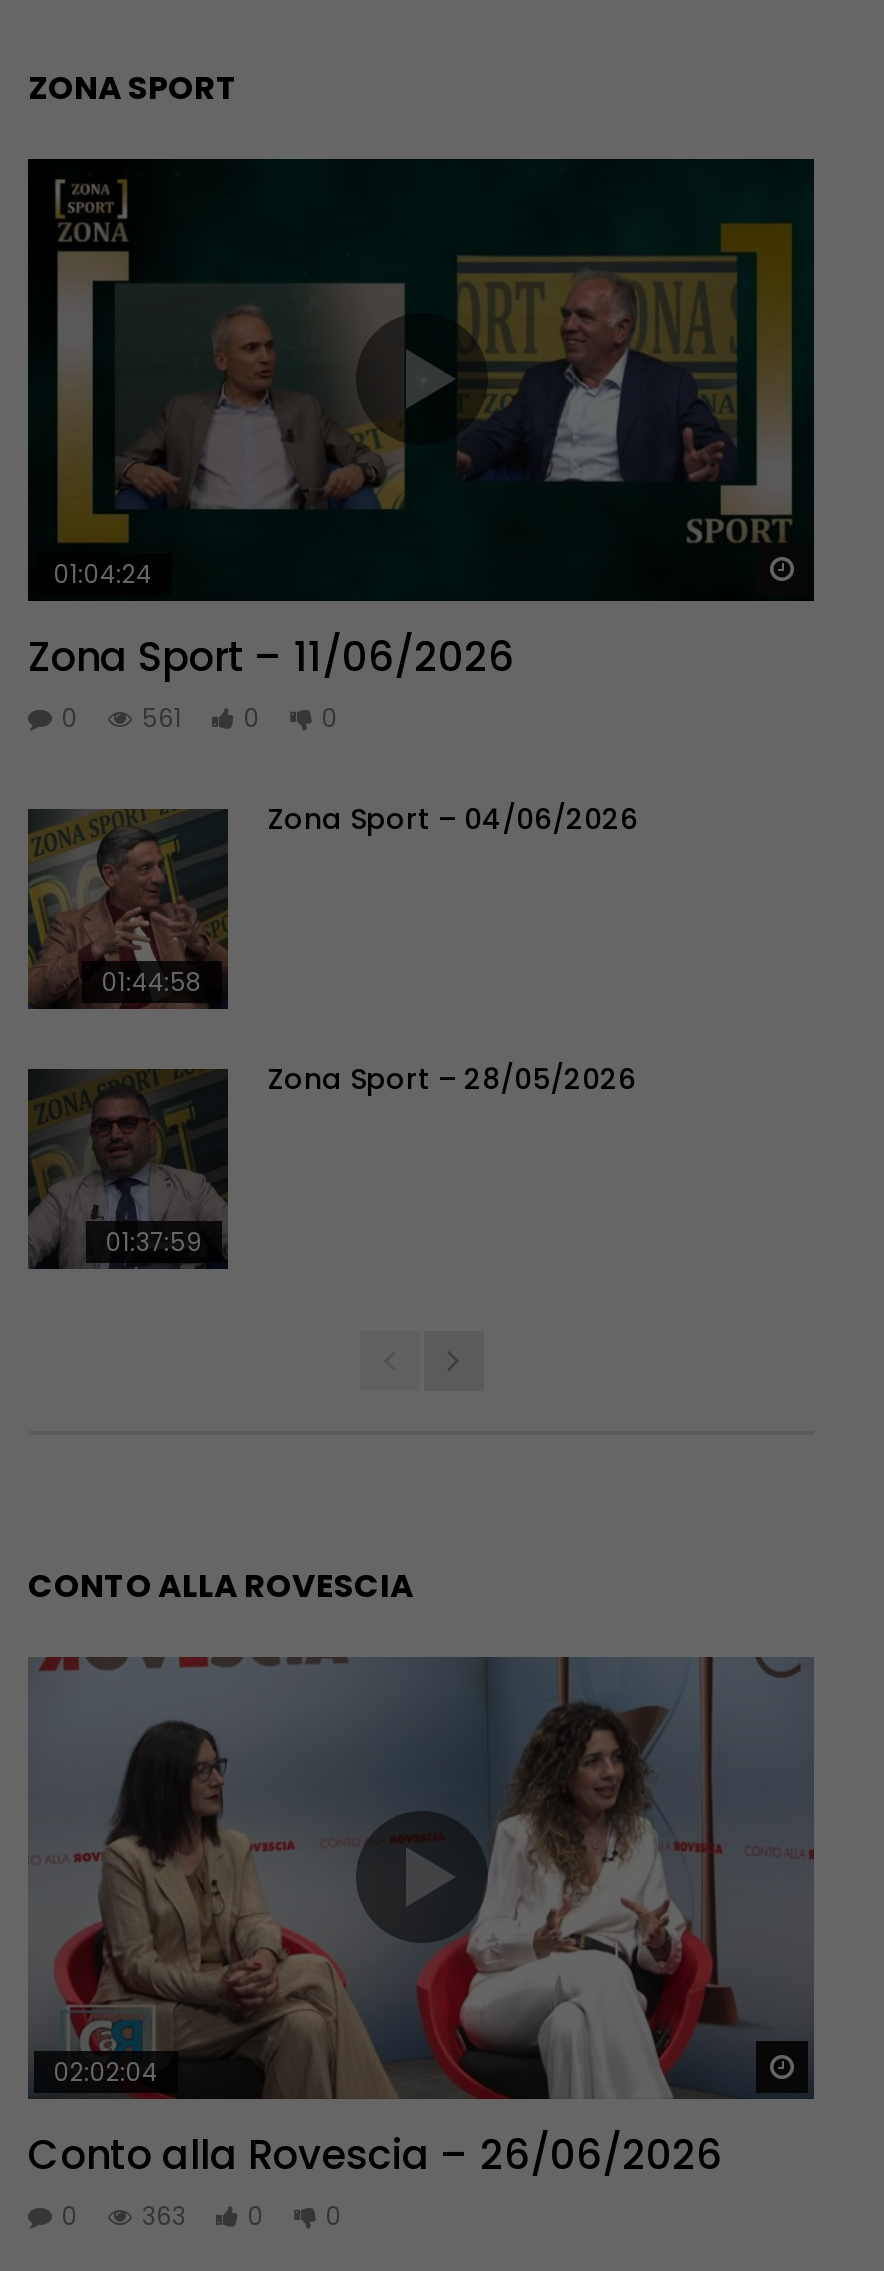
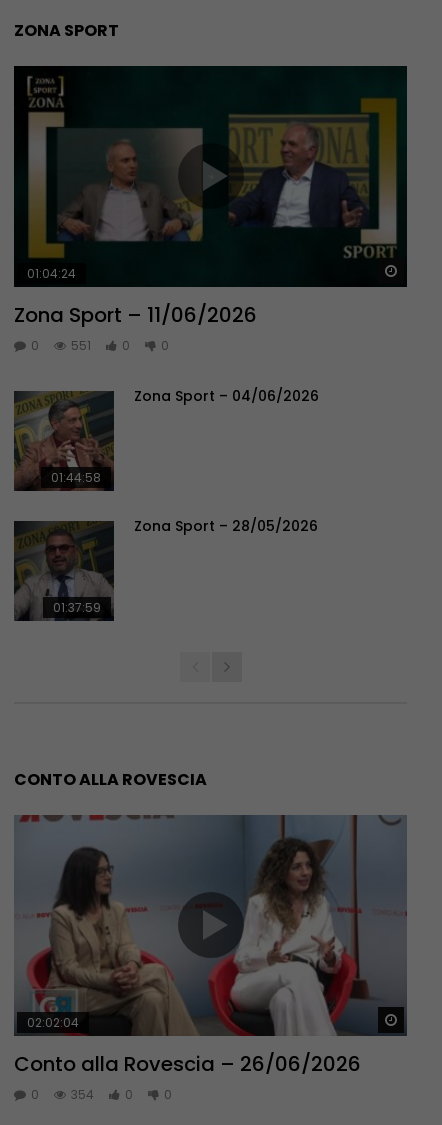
- 0 561 0 0
+ 0 551 0 0

- 0 363 0 0
+ 0 354 0 0
